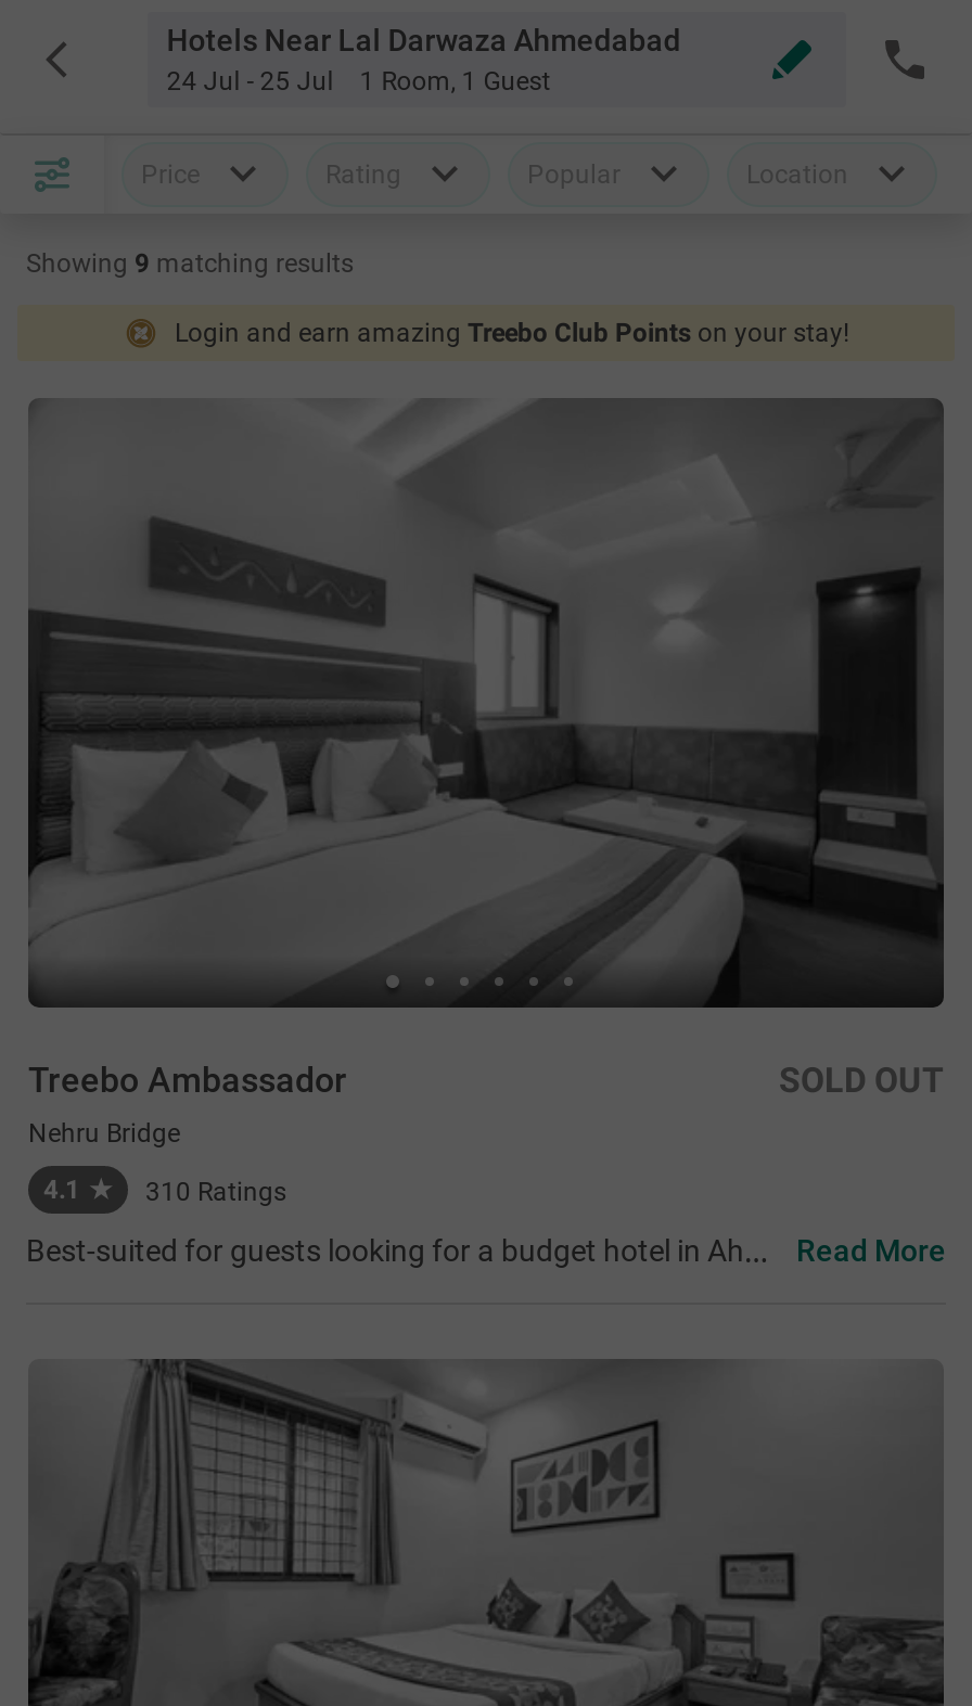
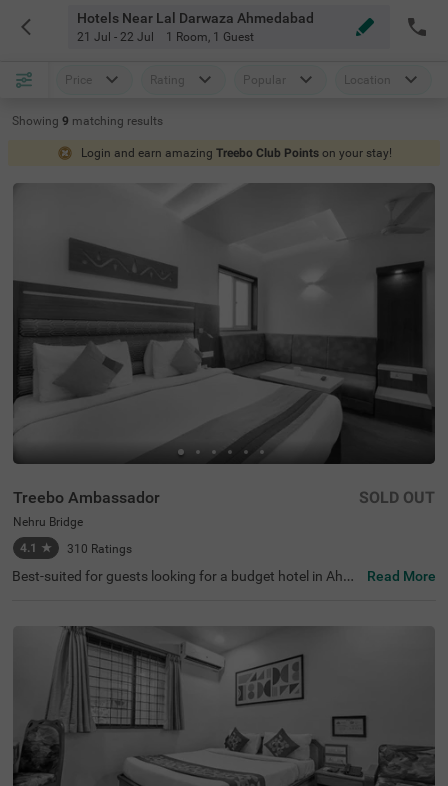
- 24 Jul - 25 Jul 1 Room, 1 Guest
+ 21 Jul - 22 Jul 1 Room, 1 Guest
